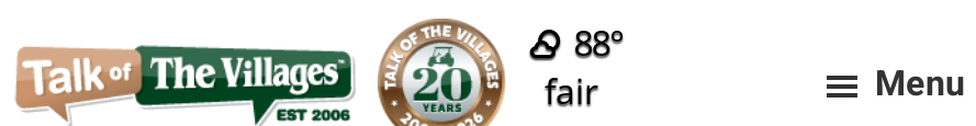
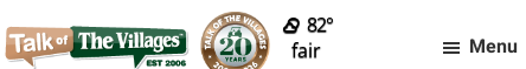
- 88°
+ 82°
